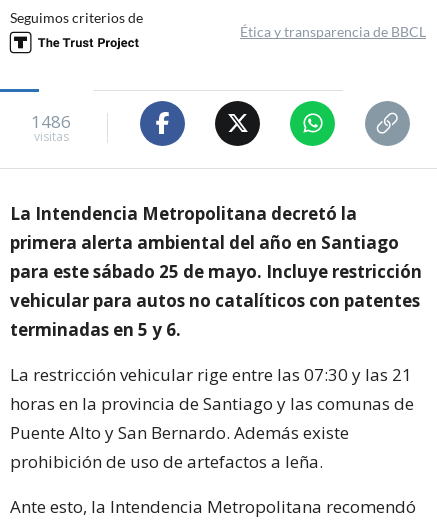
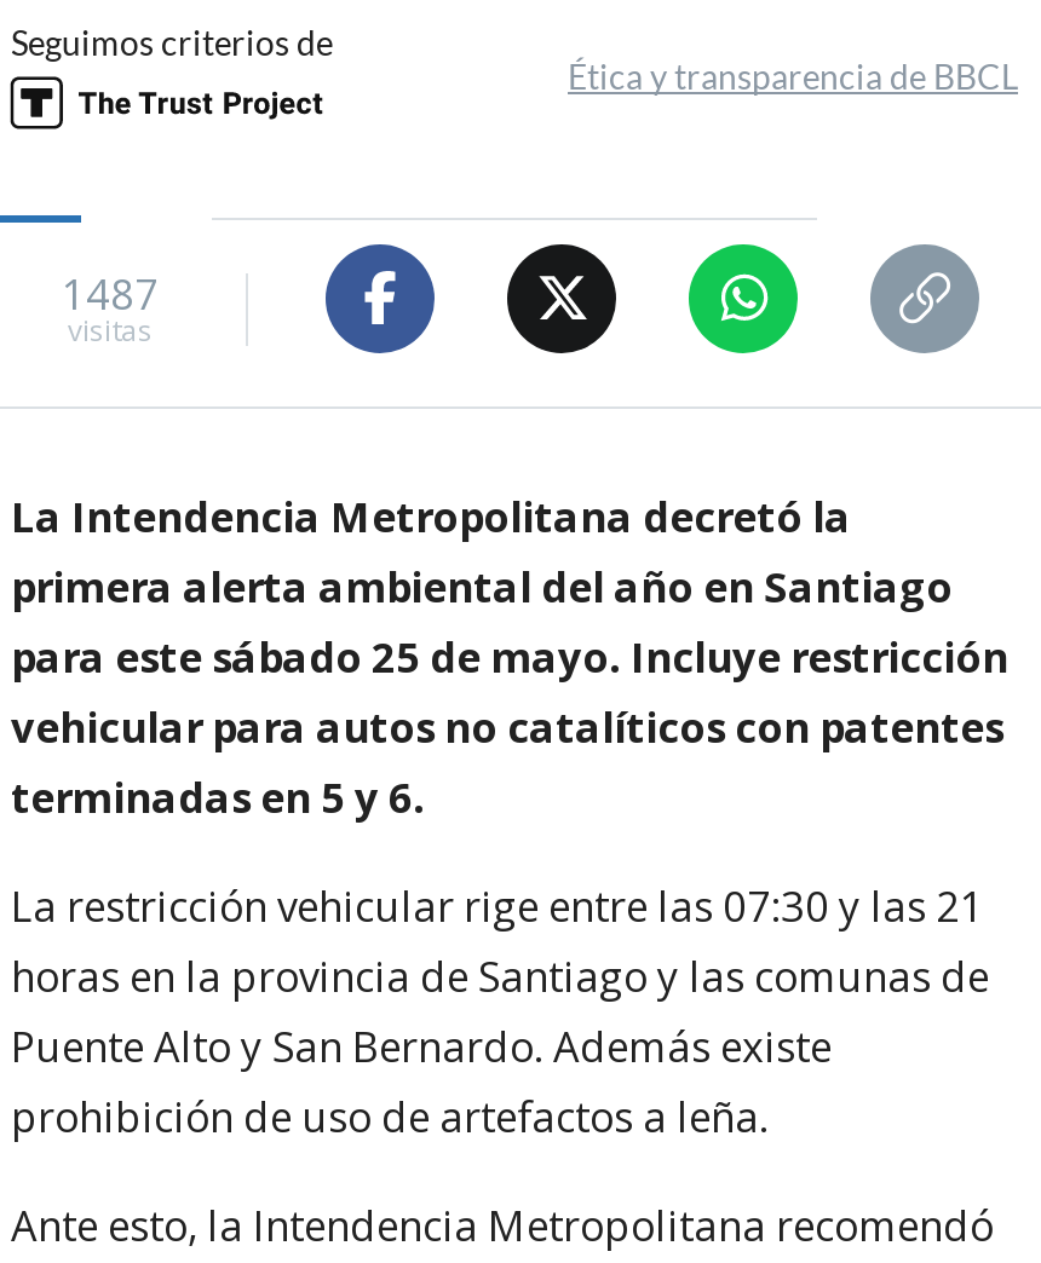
- 1486
+ 1487
